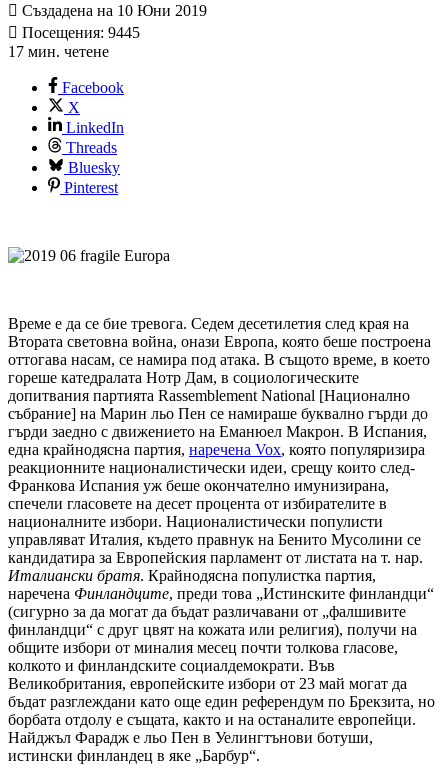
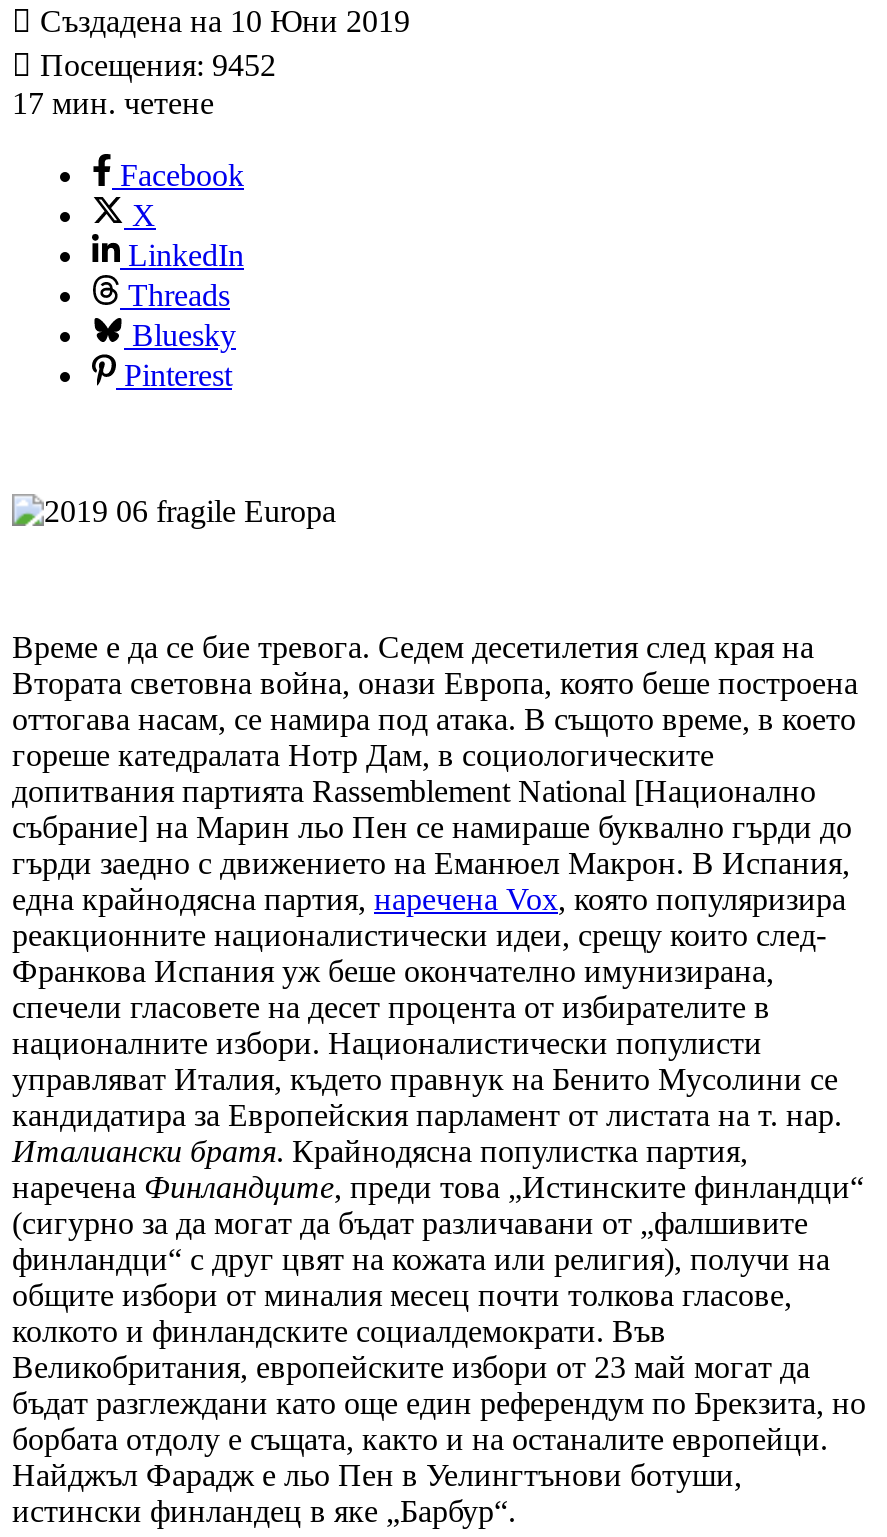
- Посещения: 9445
+ Посещения: 9452
